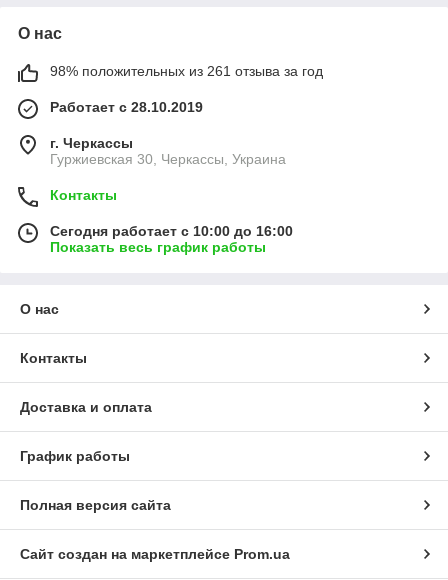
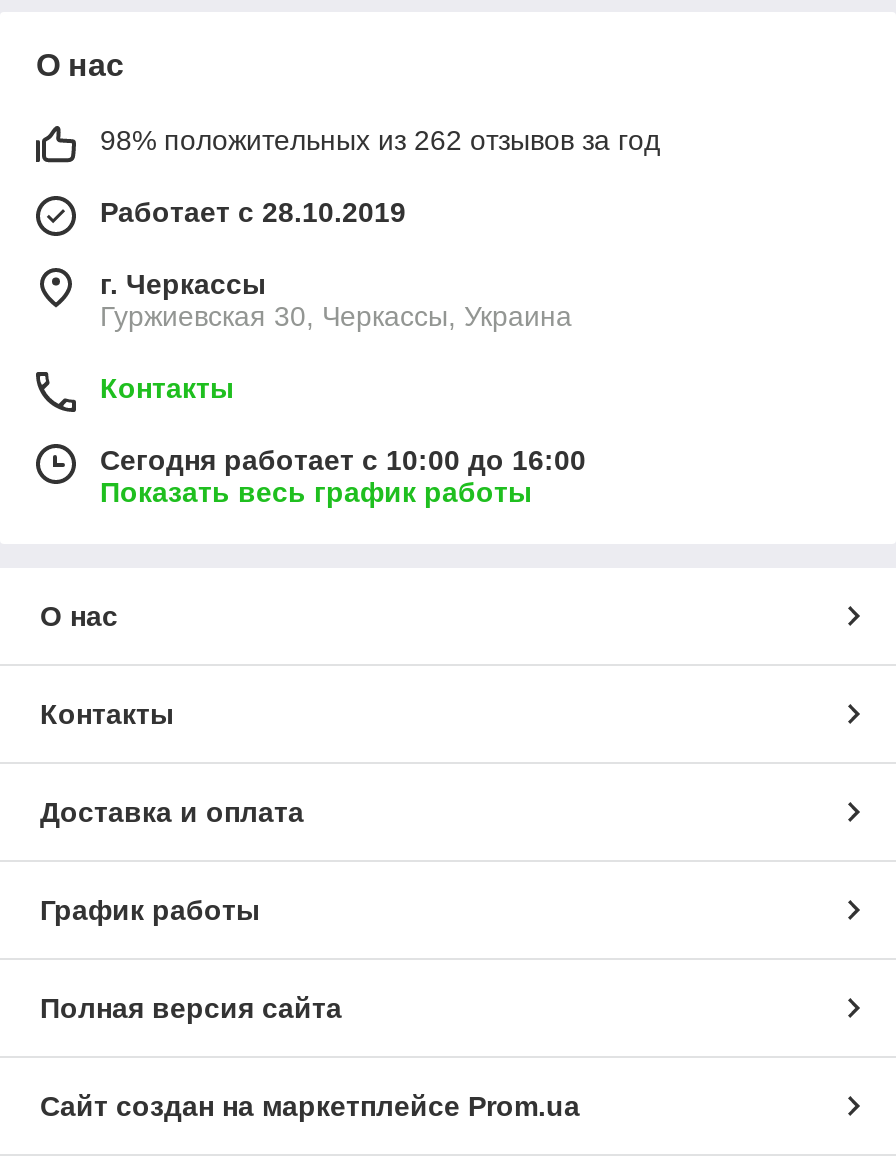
- 98% положительных из 261 отзыва за год
+ 98% положительных из 262 отзывов за год
